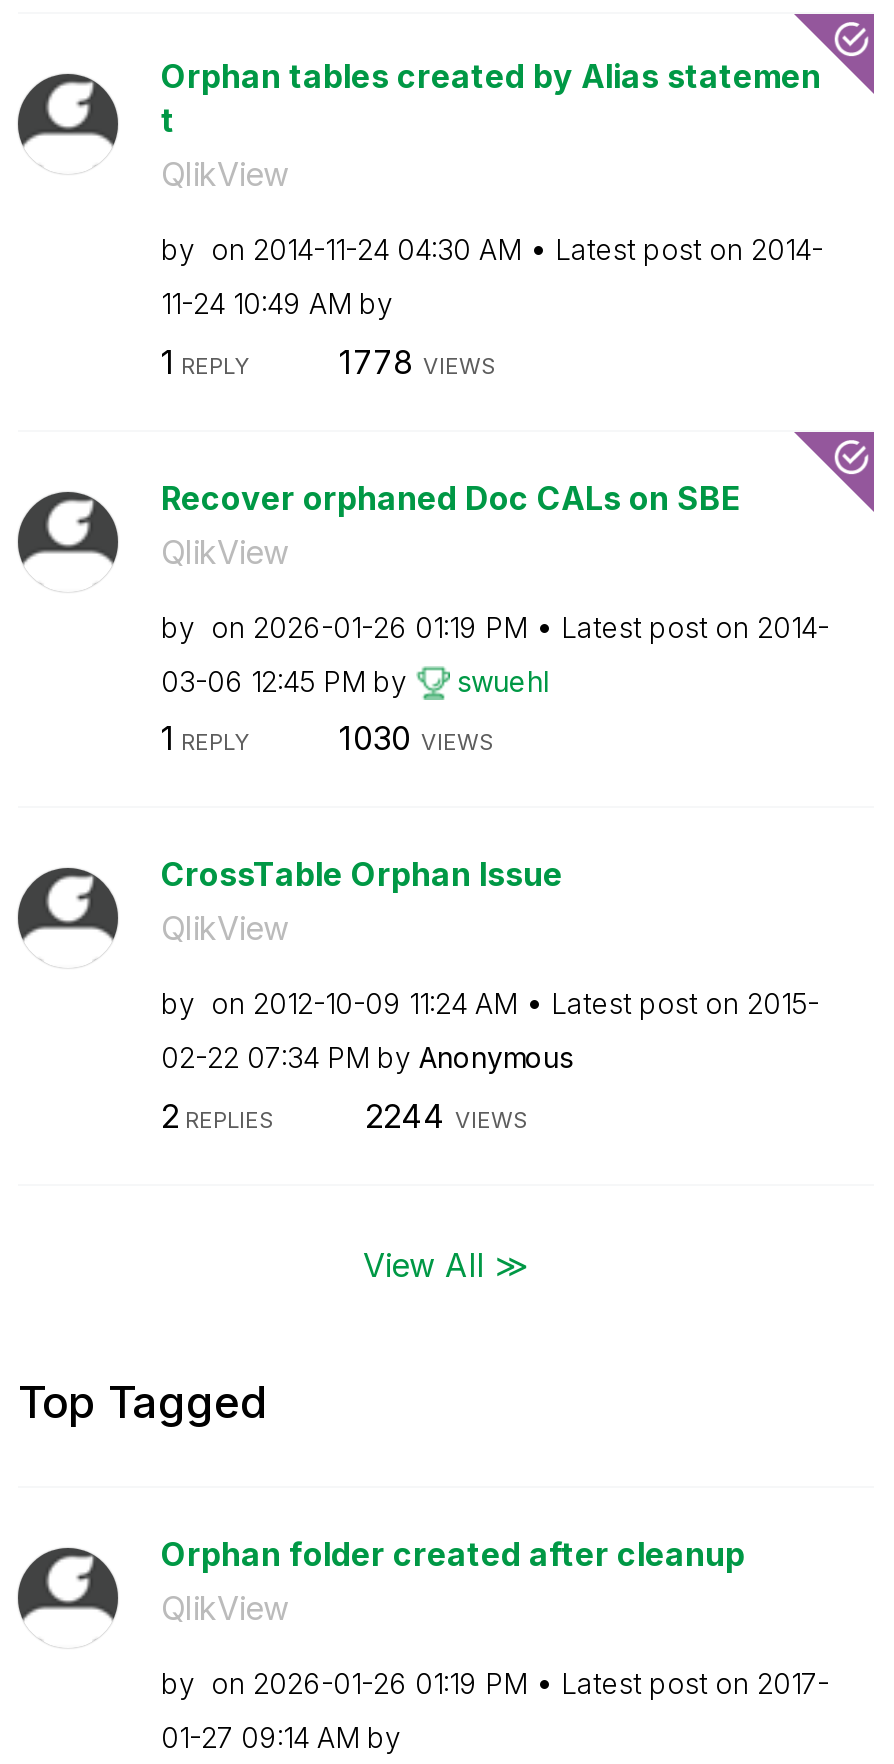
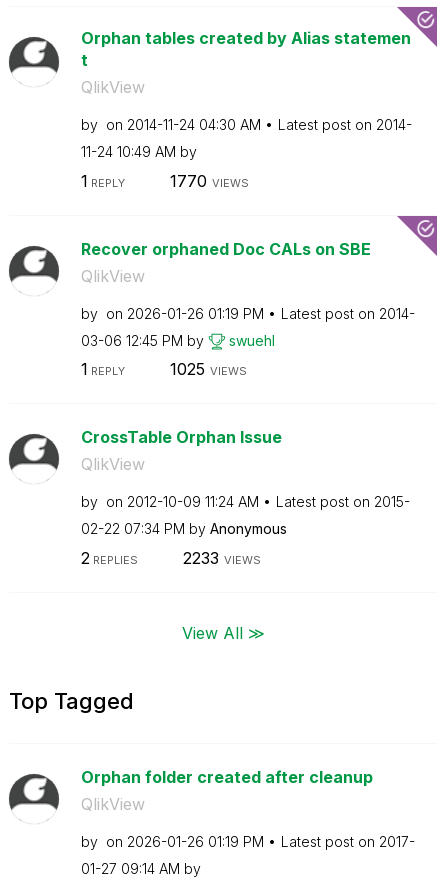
- 1778 VIEWS
+ 1770 VIEWS

- 1030 VIEWS
+ 1025 VIEWS

- 2244 VIEWS
+ 2233 VIEWS
